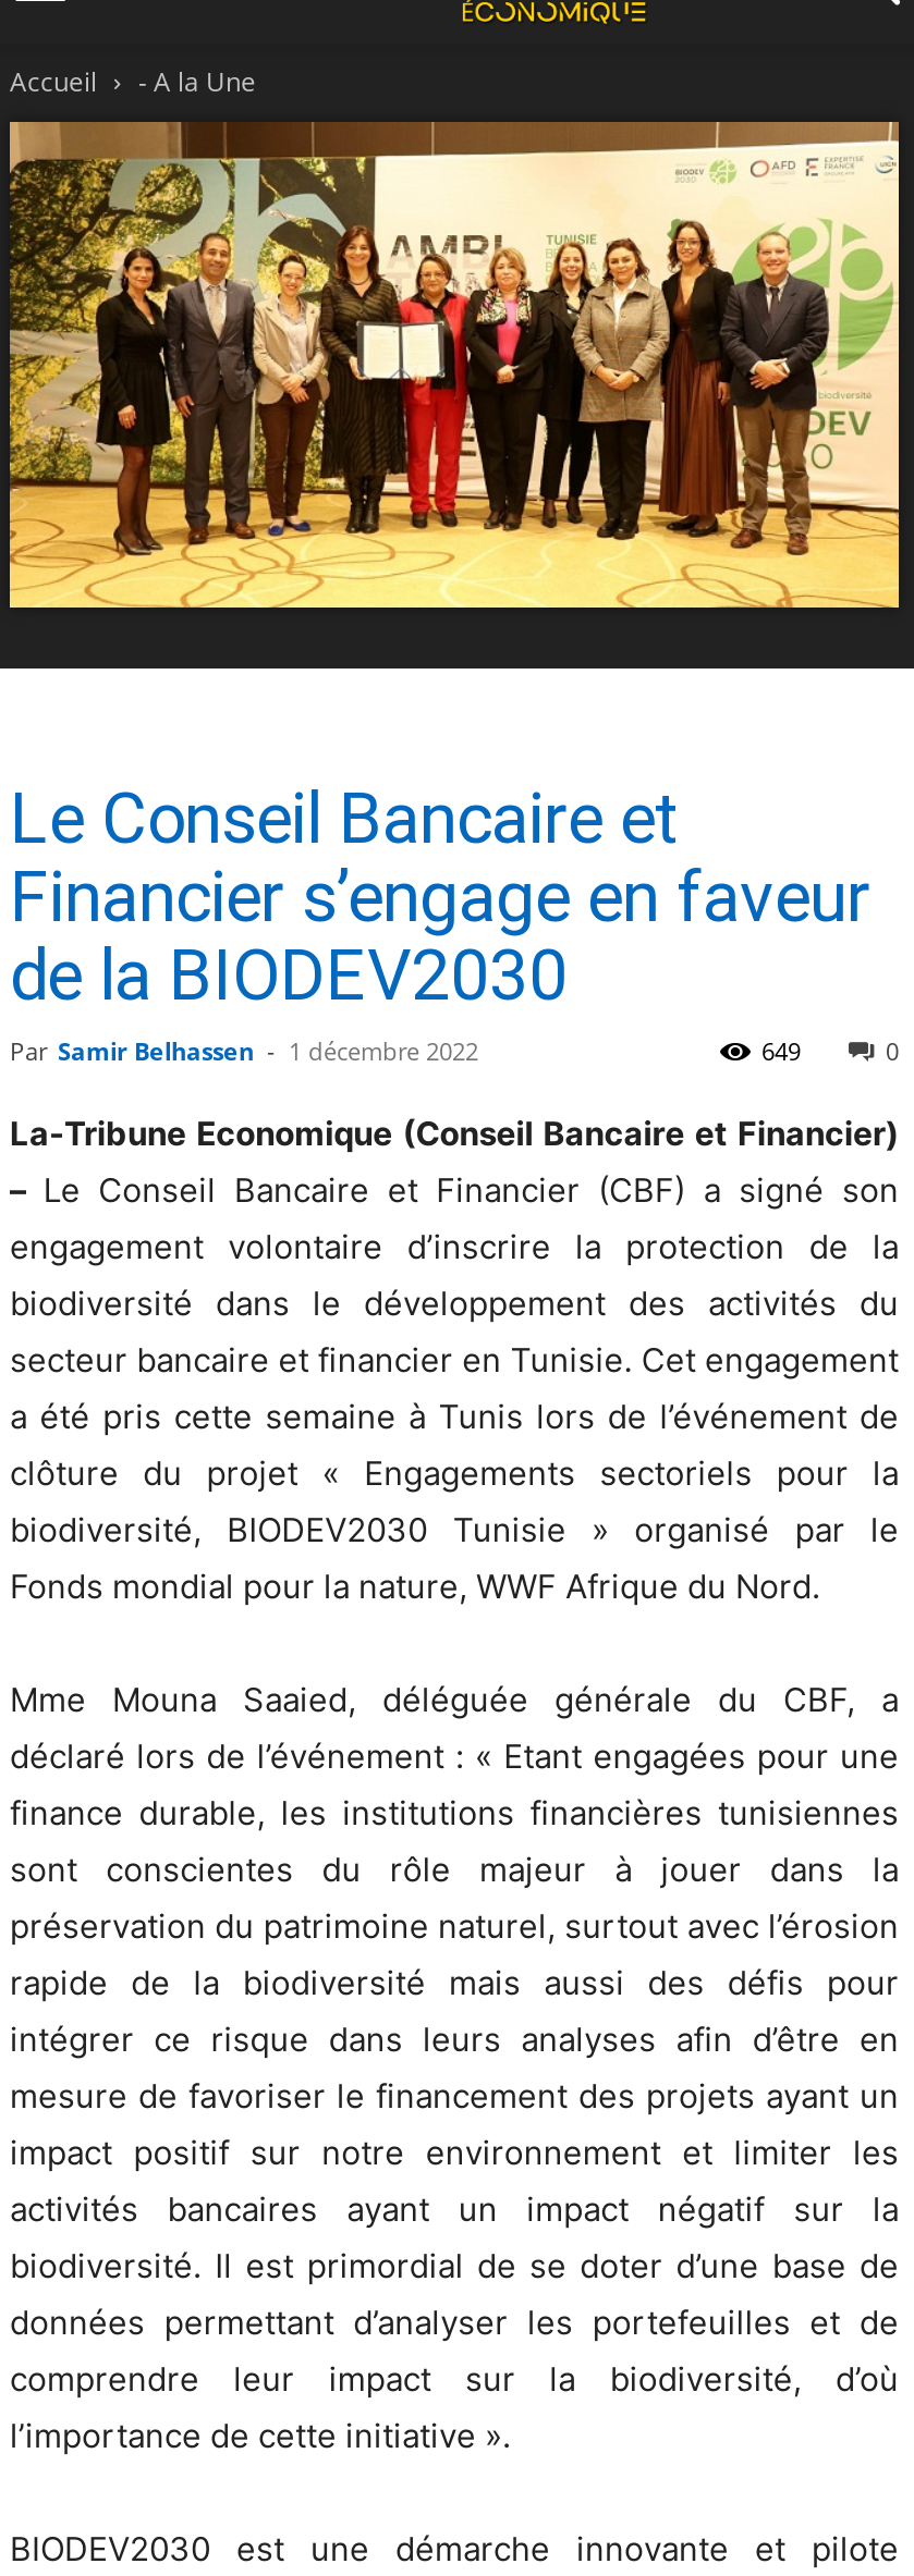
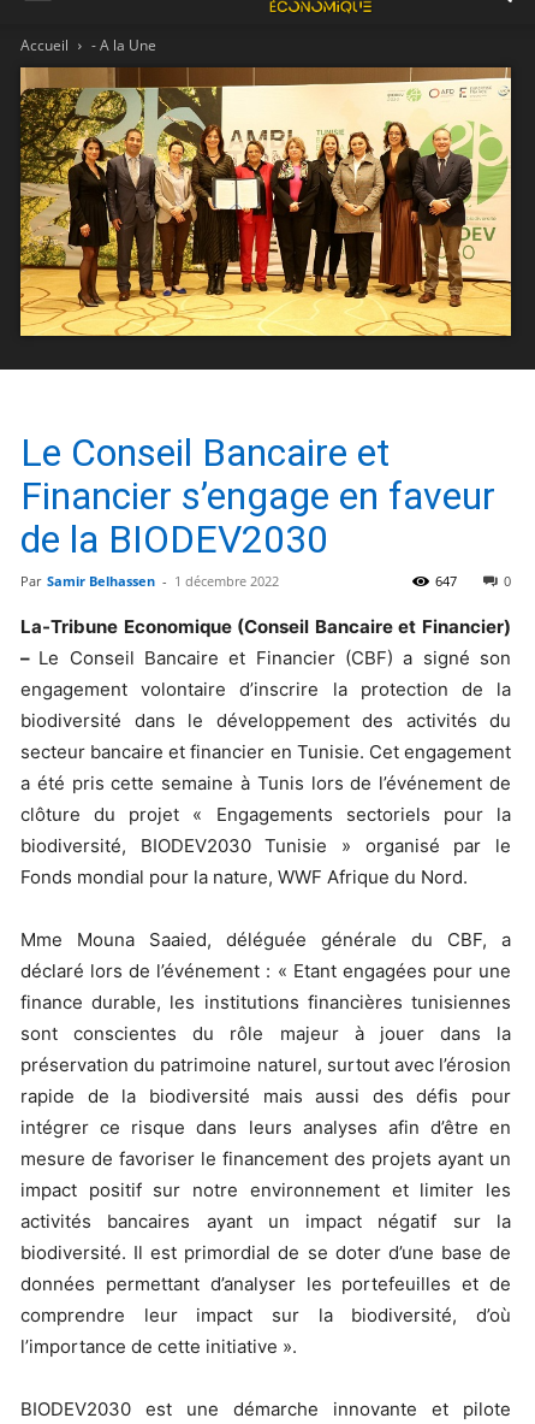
- 649
+ 647
